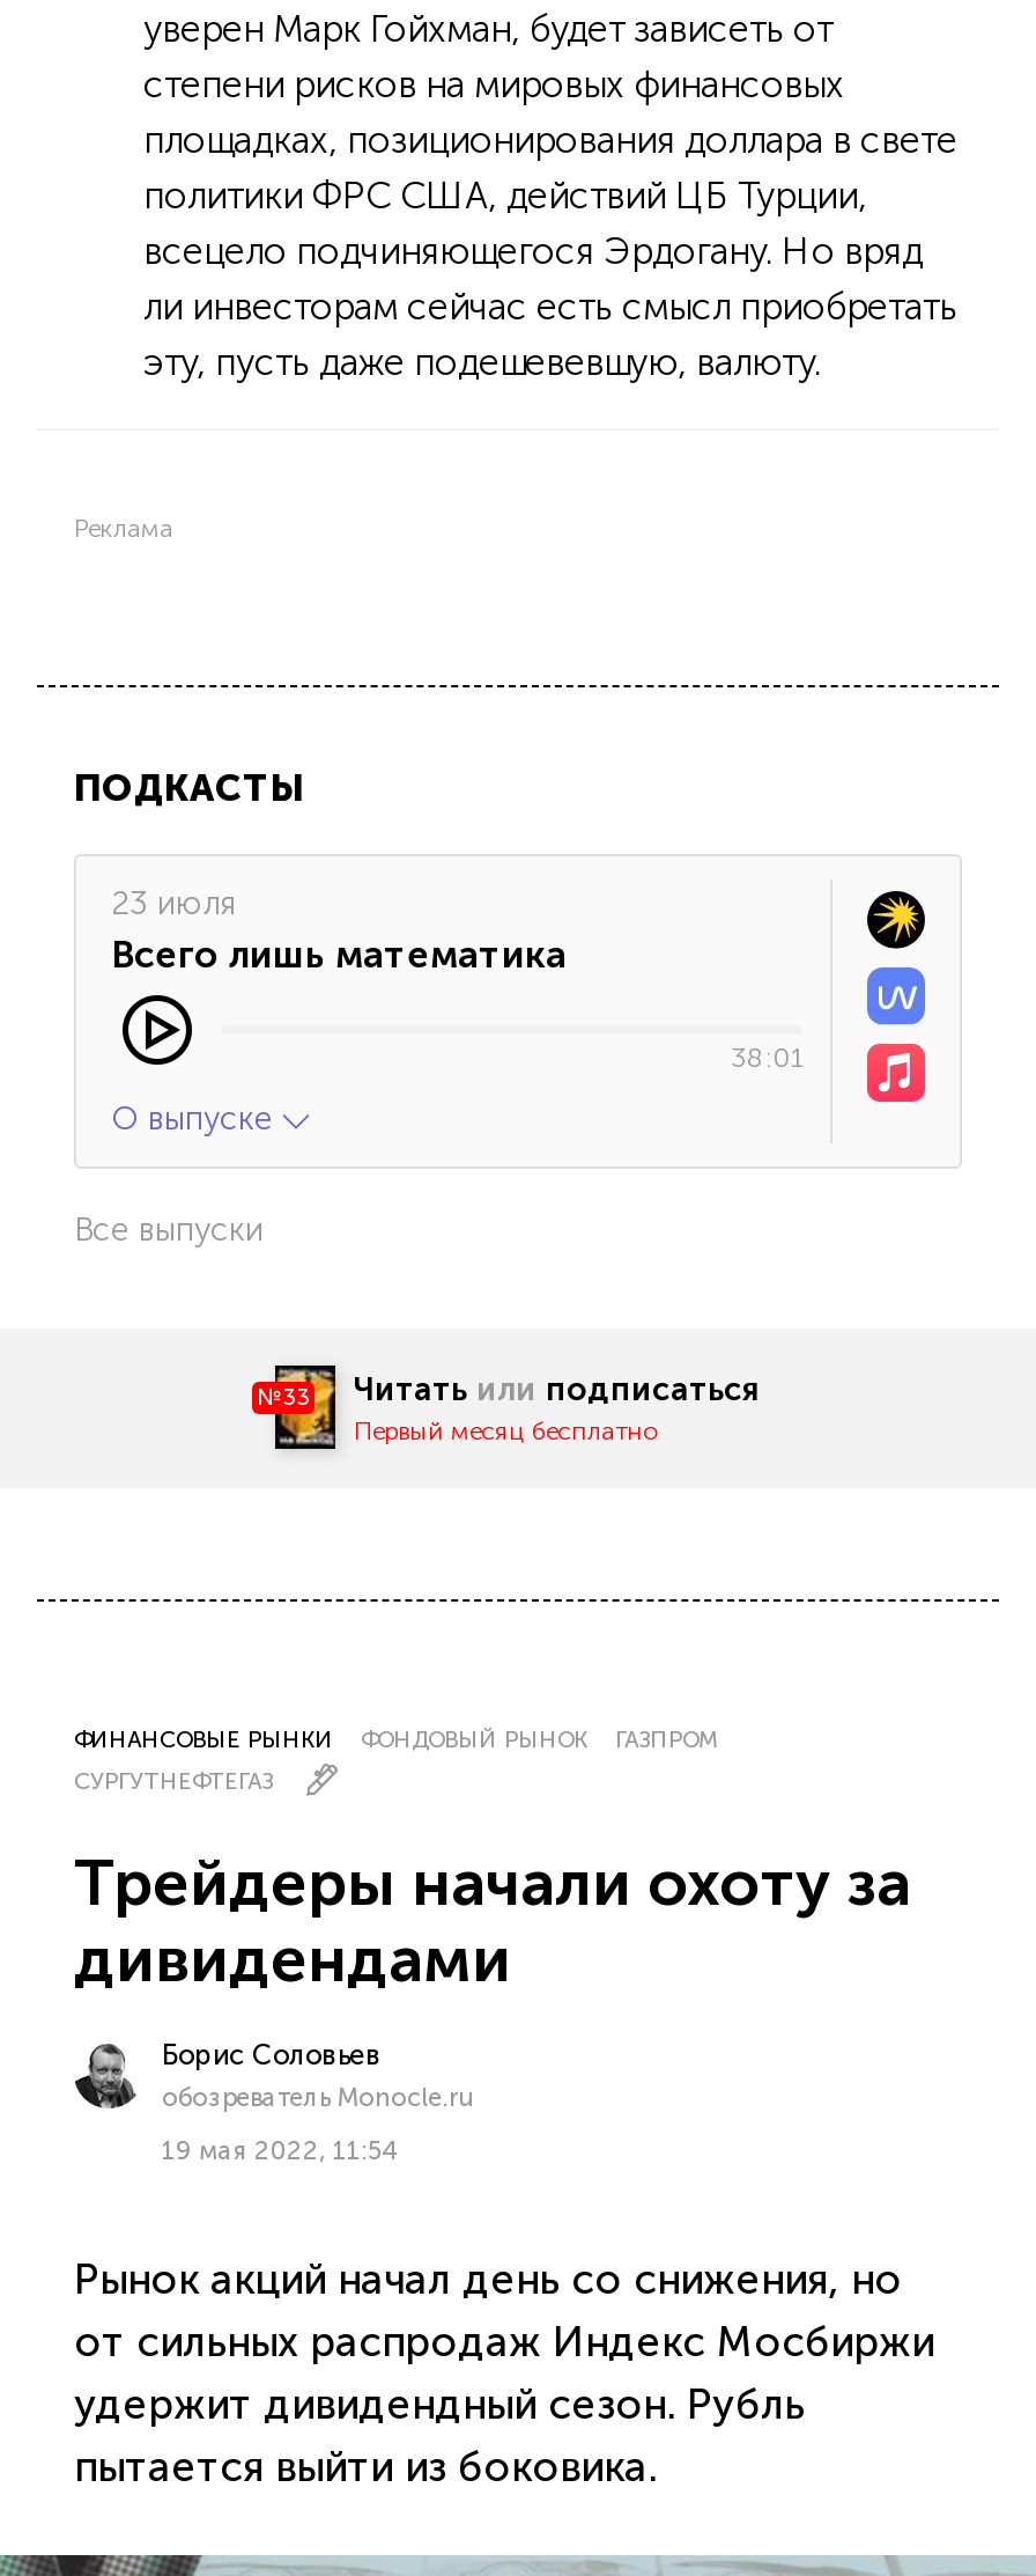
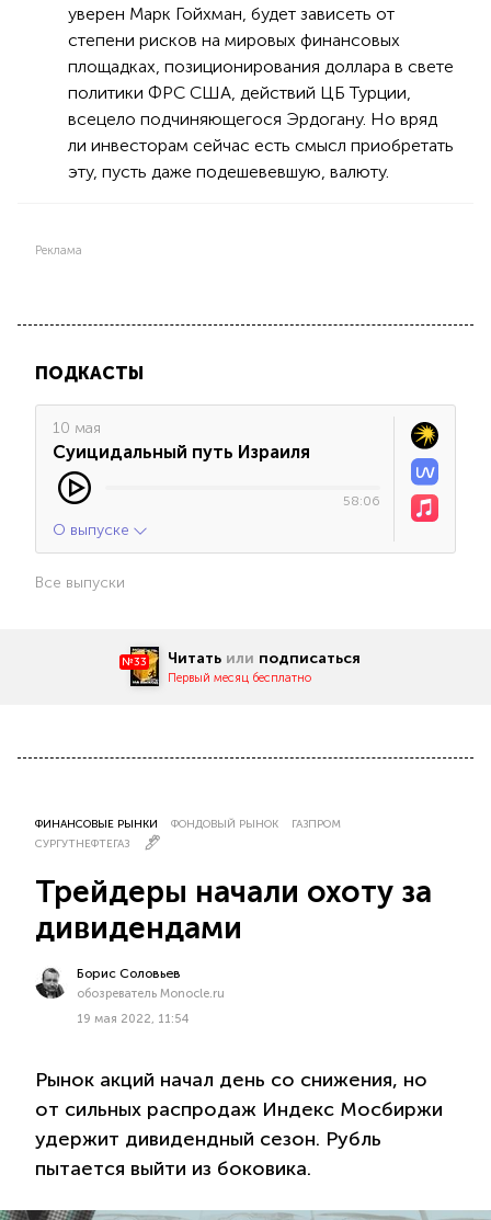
- 23 июля
- Всего лишь математика
+ 10 мая
+ Суицидальный путь Израиля

- 38:01
+ 58:06
